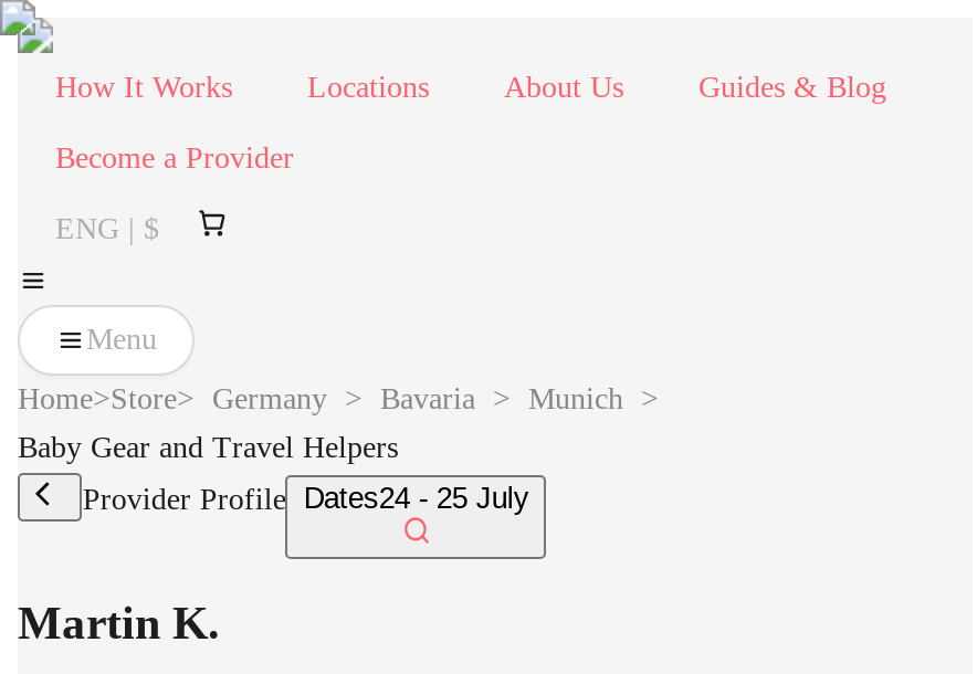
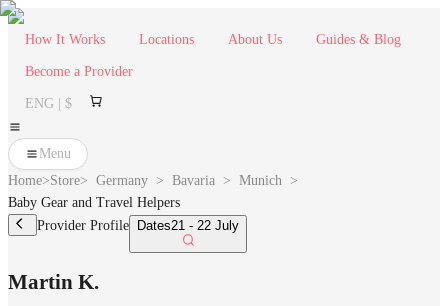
- Provider Profile Dates24 - 25 July
+ Provider Profile Dates21 - 22 July
